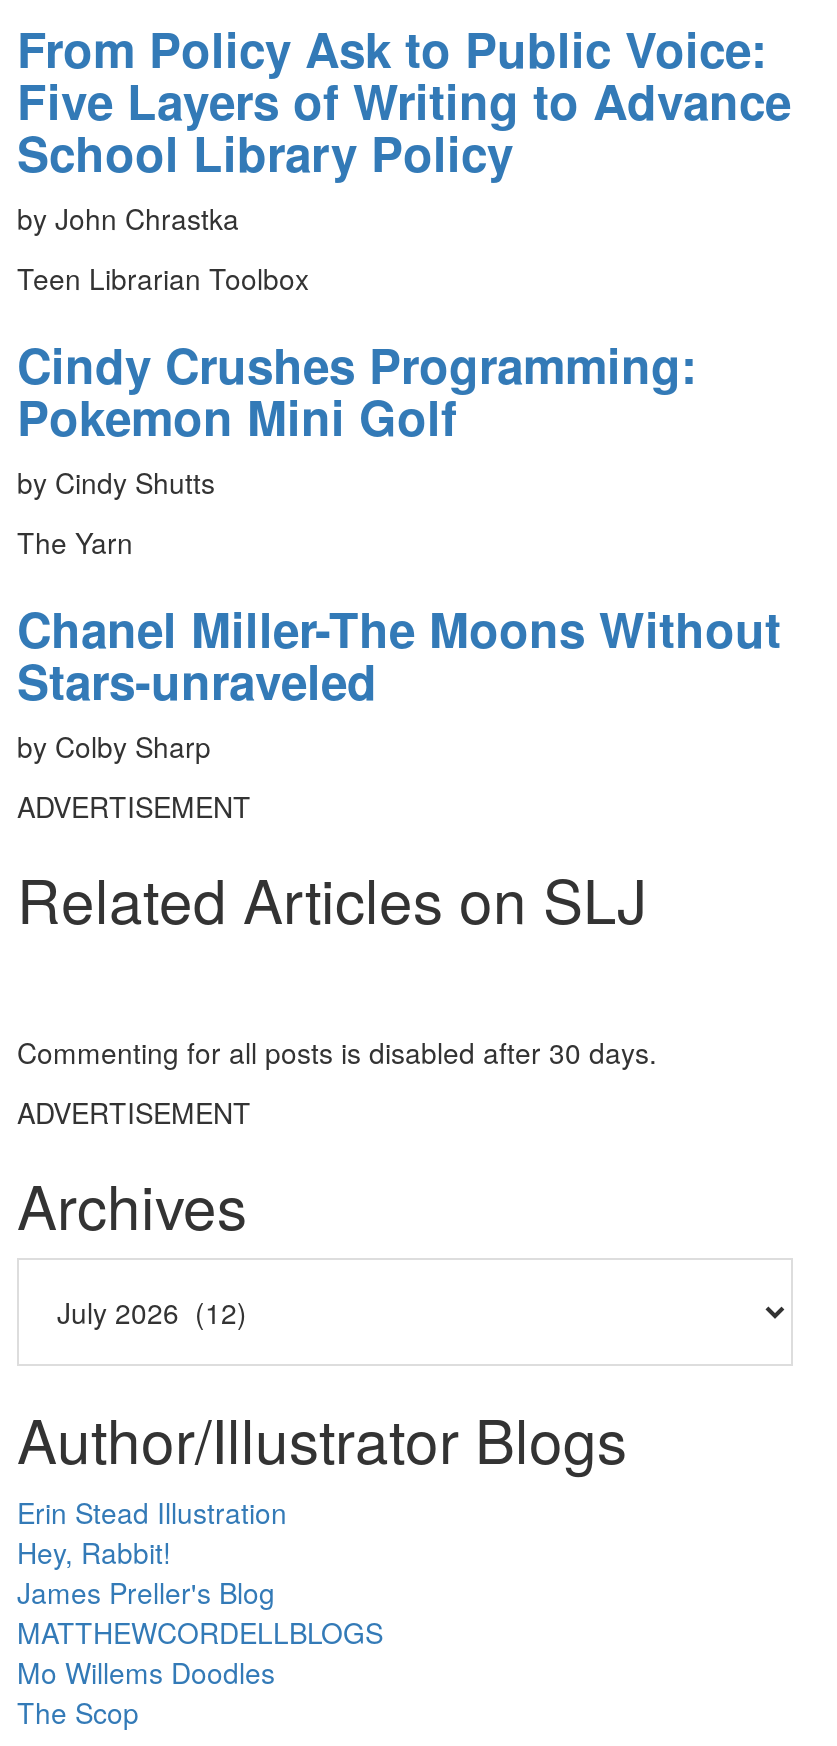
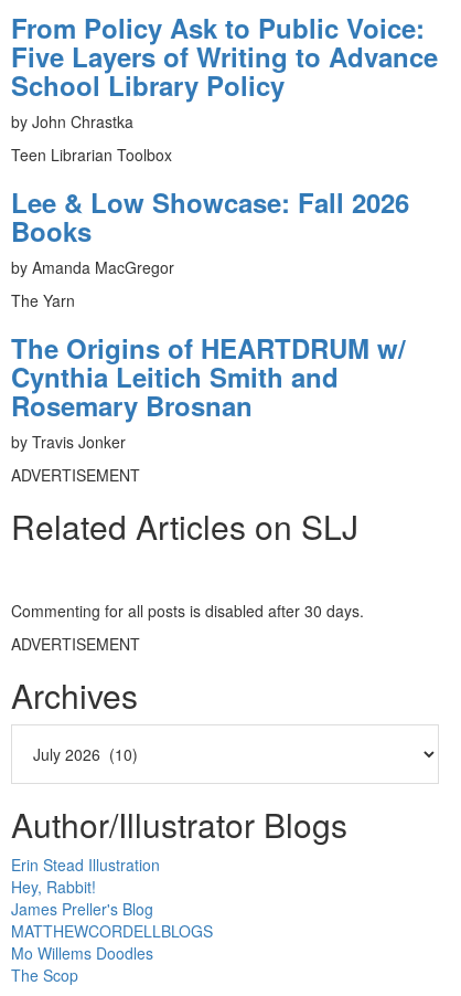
- Cindy Crushes Programming:
- Pokemon Mini Golf
- by Cindy Shutts
+ Lee & Low Showcase: Fall 2026
+ Books
+ by Amanda MacGregor

- Chanel Miller-The Moons Without
- Stars-unraveled
- by Colby Sharp
+ The Origins of HEARTDRUM w/
+ Cynthia Leitich Smith and
+ Rosemary Brosnan
+ by Travis Jonker
